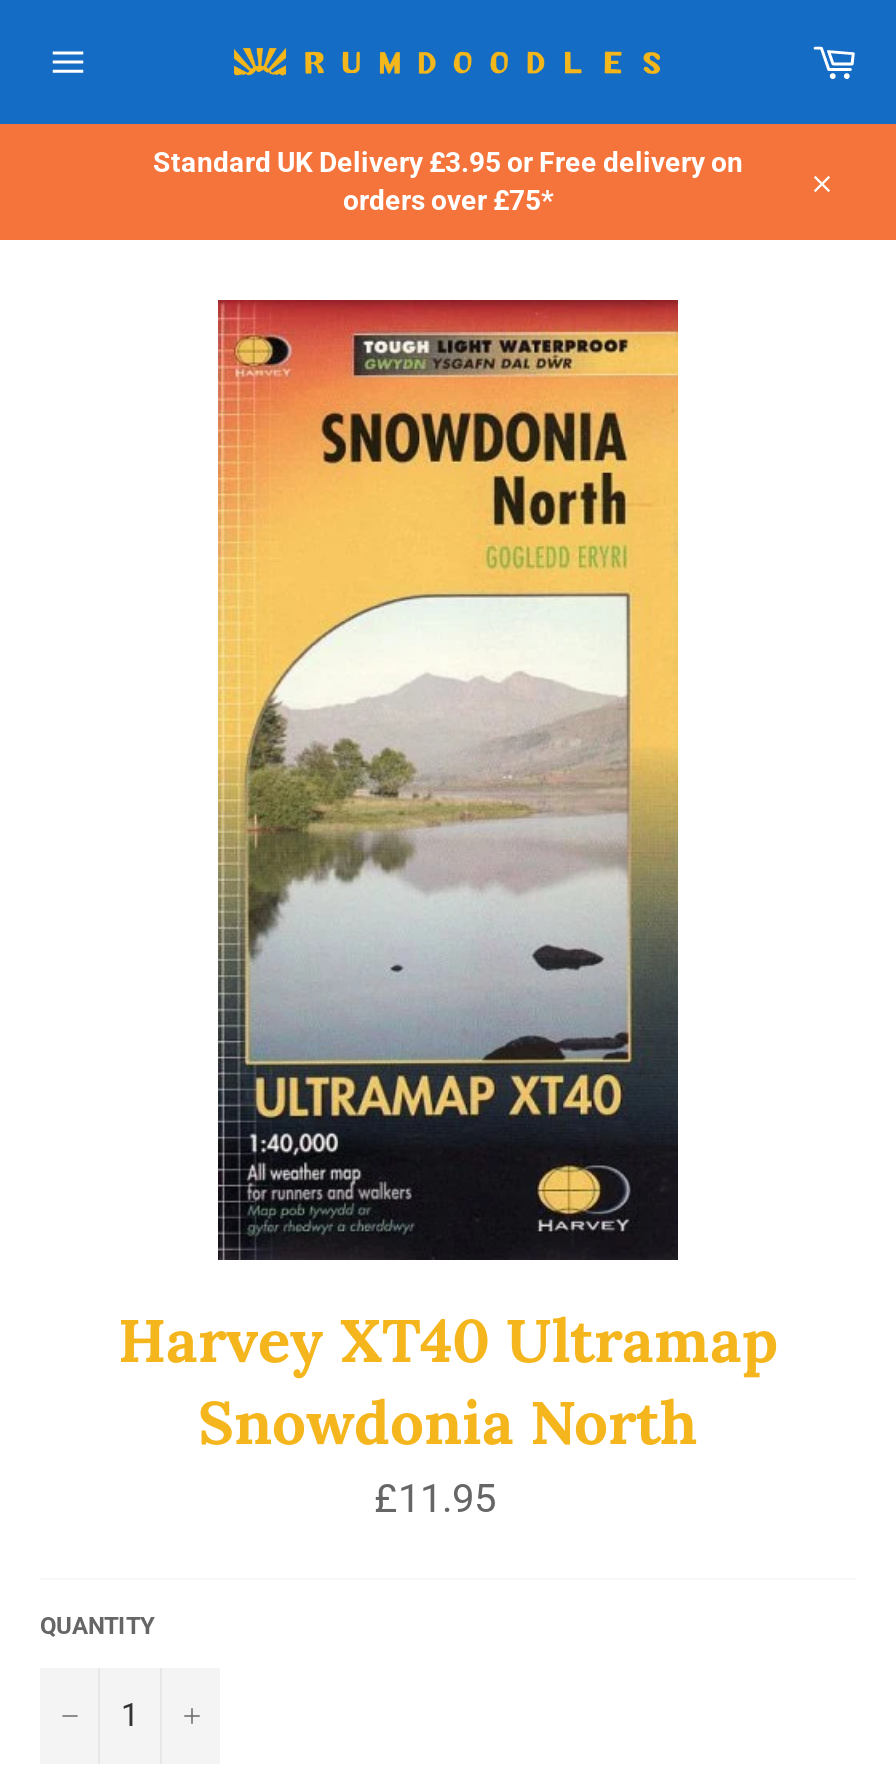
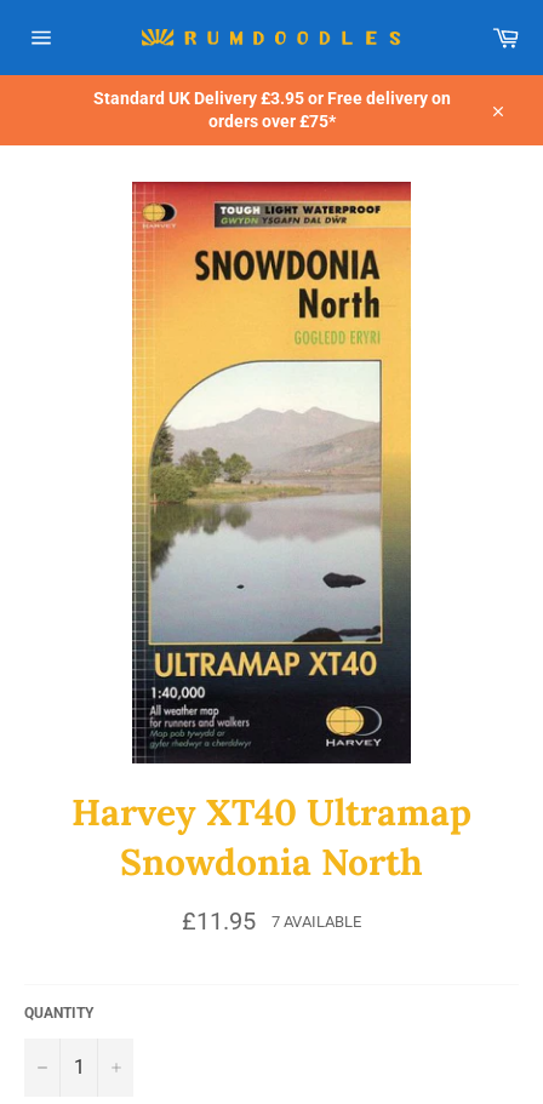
+ 7 AVAILABLE
